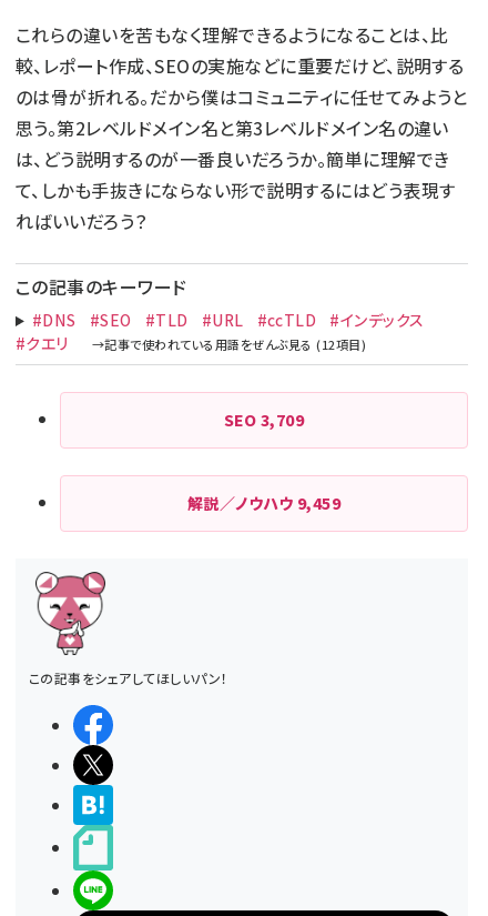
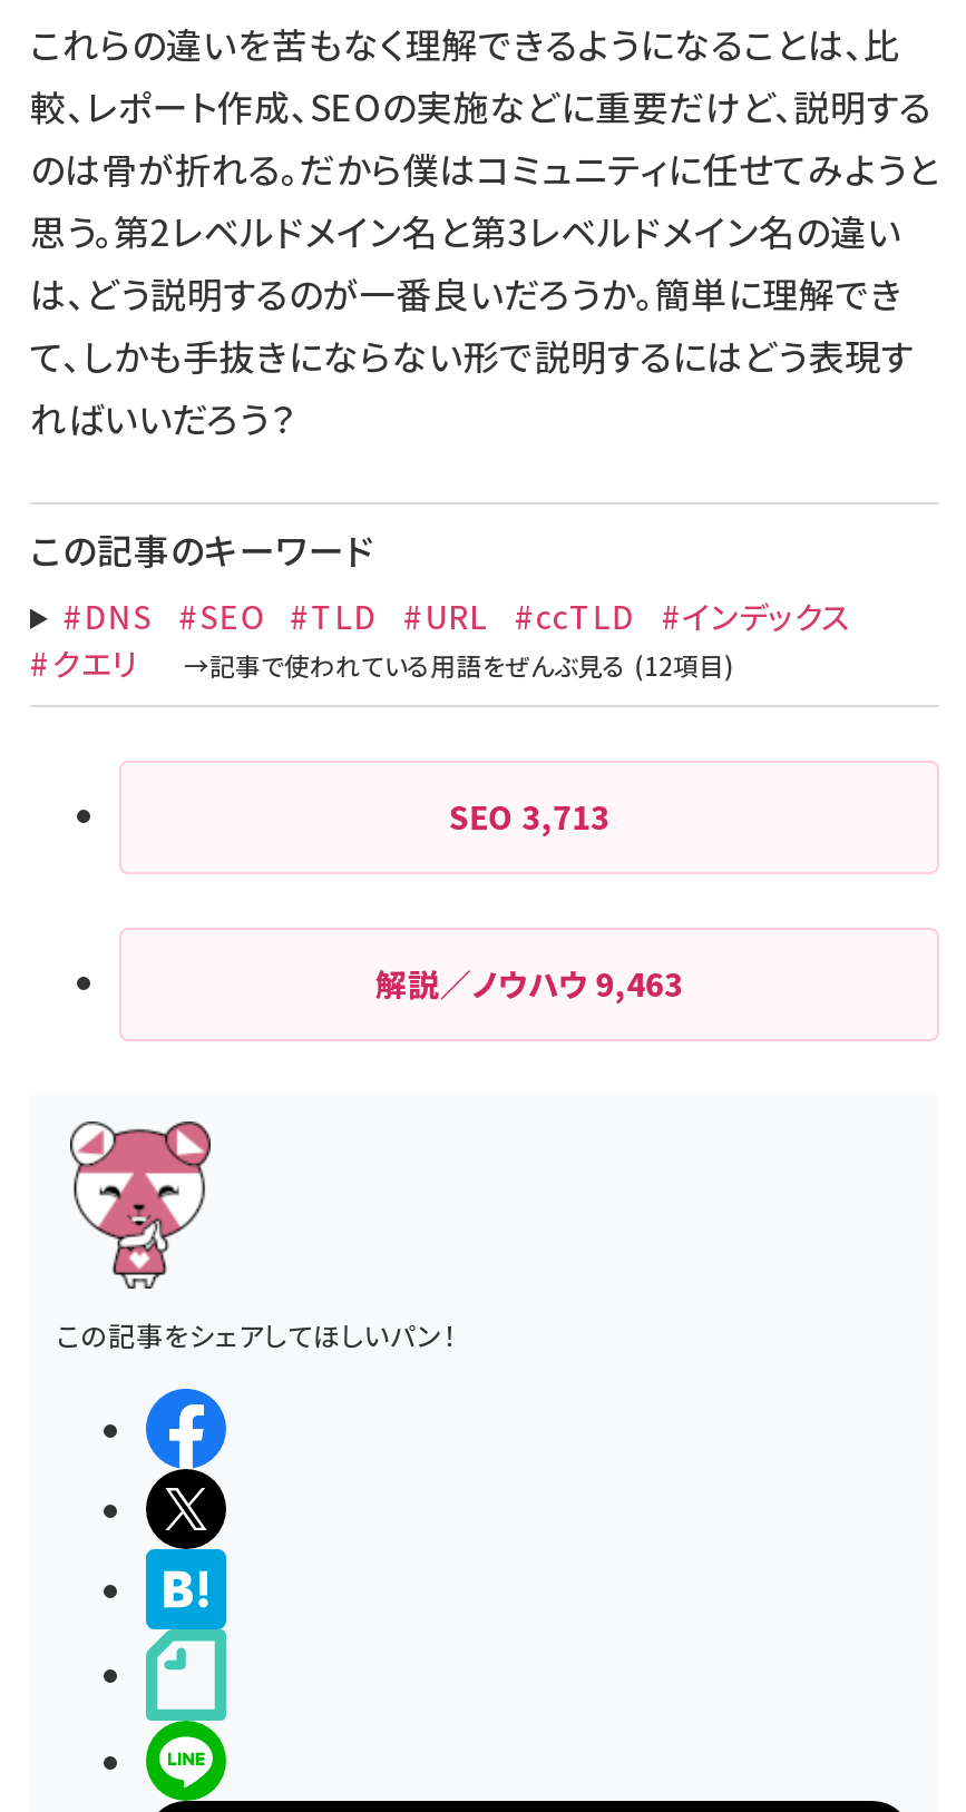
- SEO 3,709
+ SEO 3,713

- 解説／ノウハウ9,459
+ 解説／ノウハウ9,463
